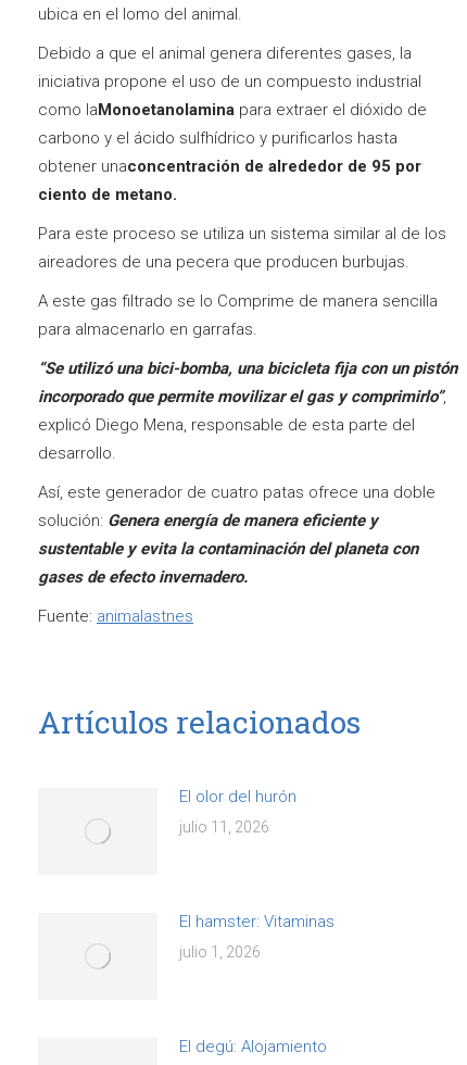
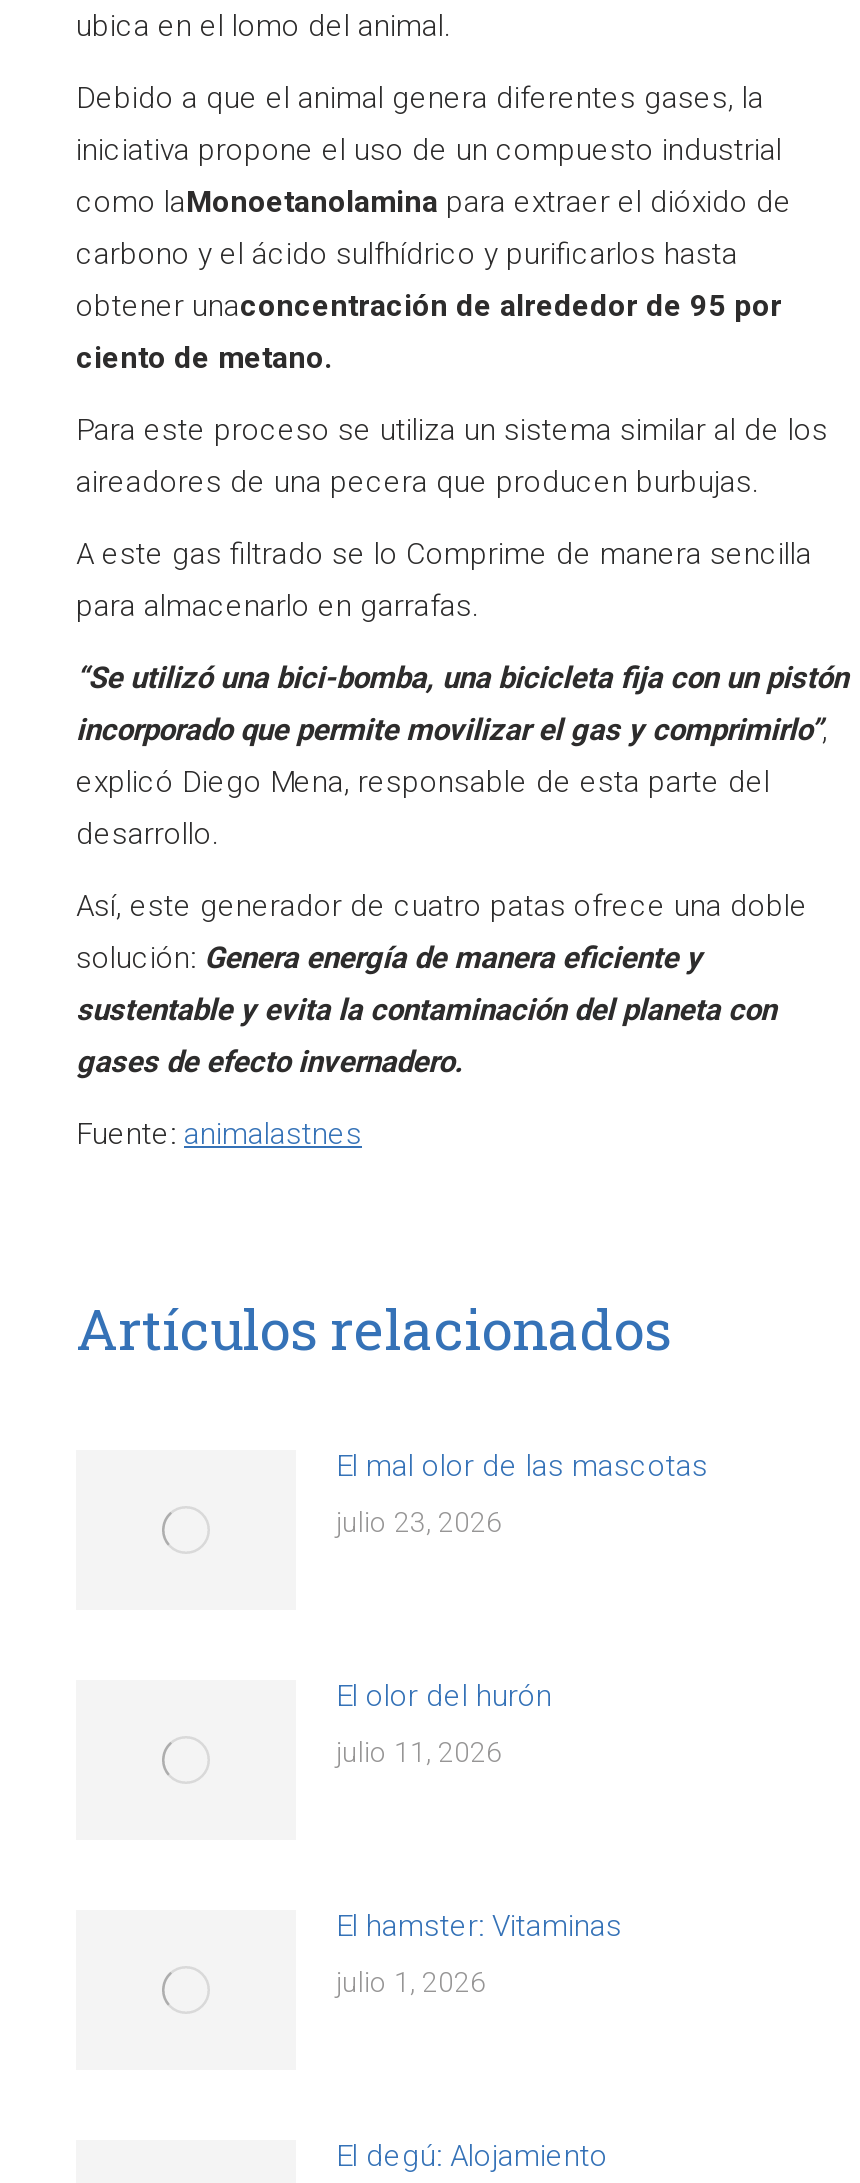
+ El mal olor de las mascotas
+ julio 23, 2026
